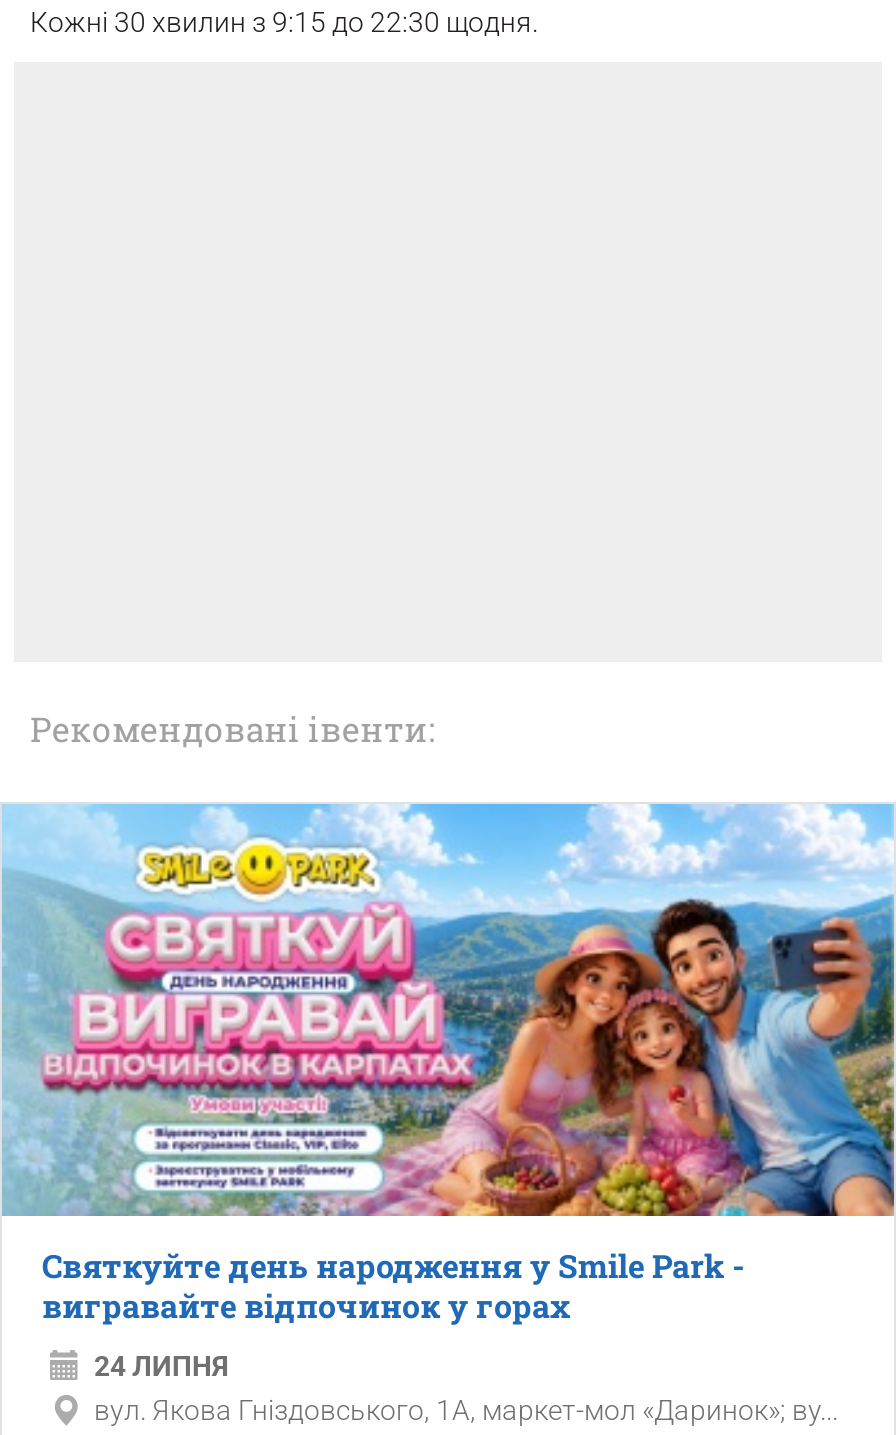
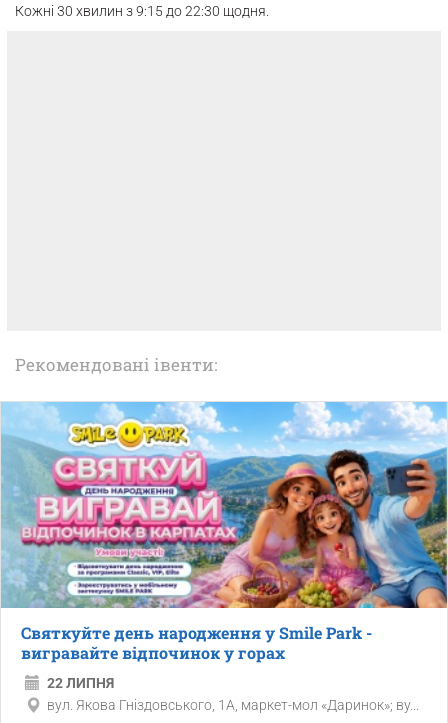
- 24 ЛИПНЯ
+ 22 ЛИПНЯ
